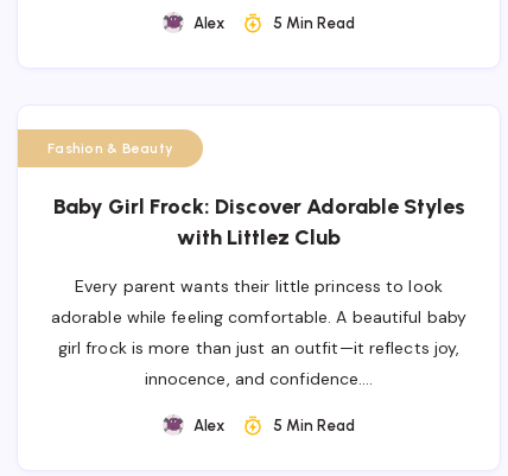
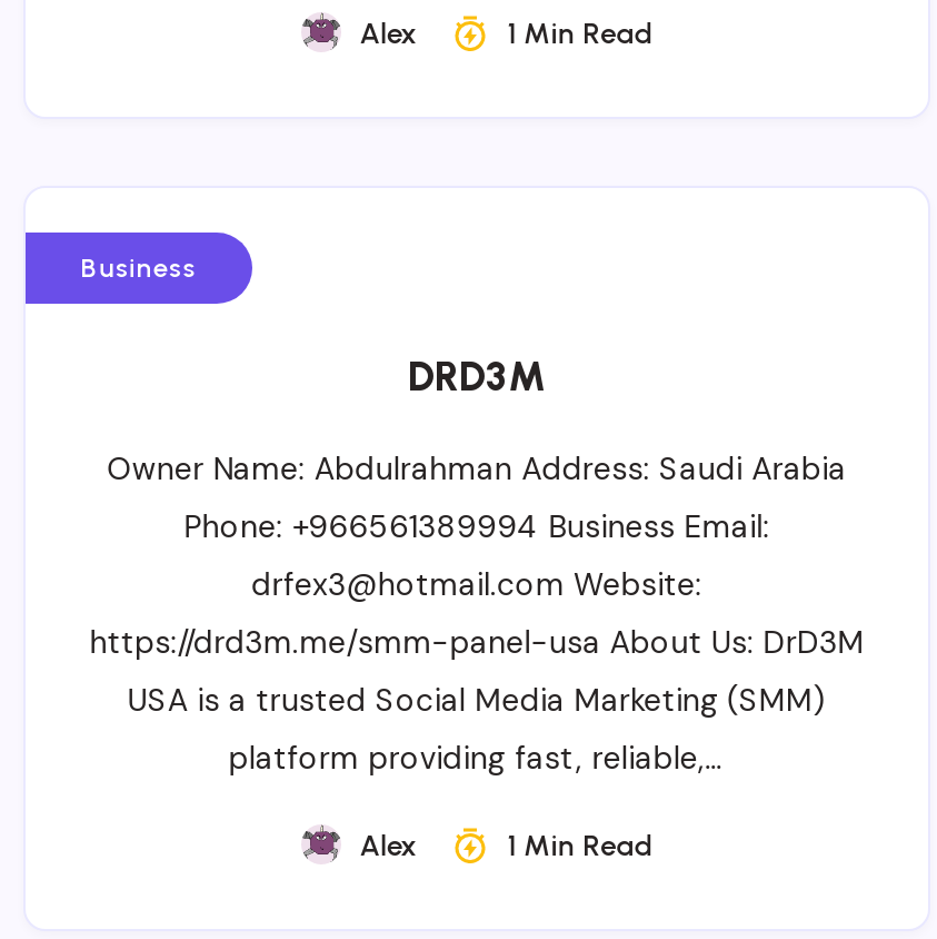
- 5 Min Read
+ 1 Min Read

- Fashion & Beauty
+ Business

- Baby Girl Frock: Discover Adorable Styles
- with Littlez Club
+ DRD3M

- Every parent wants their little princess to look
- adorable while feeling comfortable. A beautiful baby
- girl frock is more than just an outfit—it reflects joy,
- innocence, and confidence….
+ Owner Name: Abdulrahman Address: Saudi Arabia
+ Phone: +966561389994 Business Email:
+ drfex3@hotmail.com Website:
+ https://drd3m.me/smm-panel-usa About Us: DrD3M
+ USA is a trusted Social Media Marketing (SMM)
+ platform providing fast, reliable,…

- 5 Min Read
+ 1 Min Read
